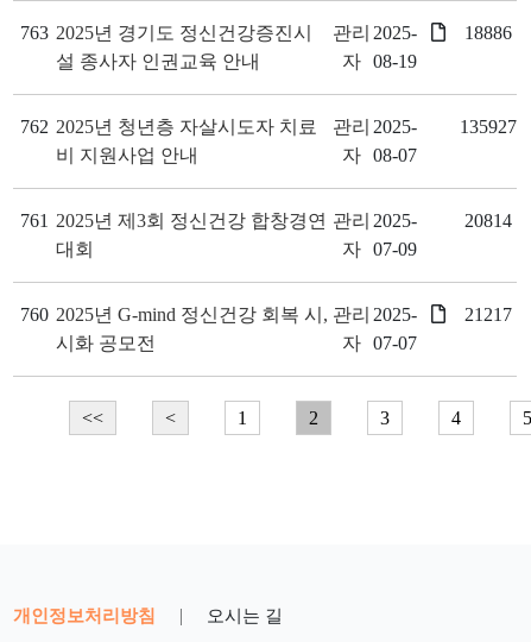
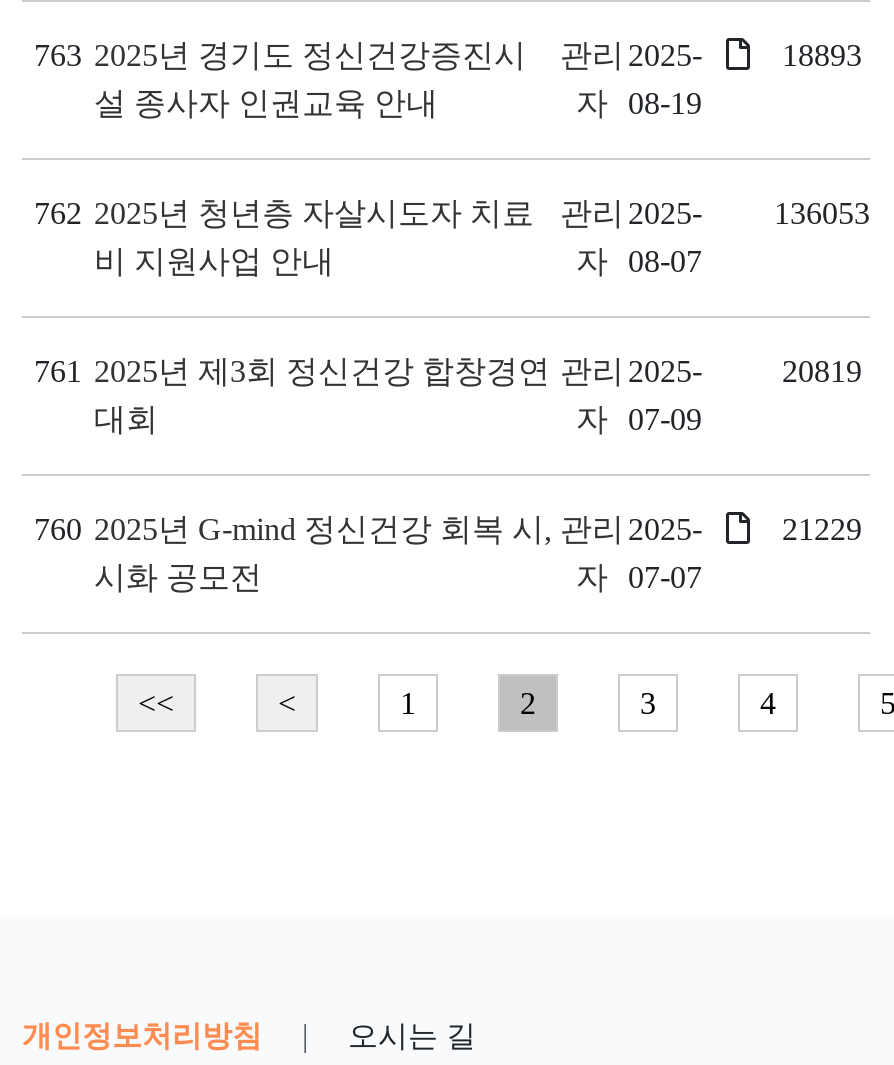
- 18886
+ 18893

- 135927
+ 136053

- 20814
+ 20819

- 21217
+ 21229
